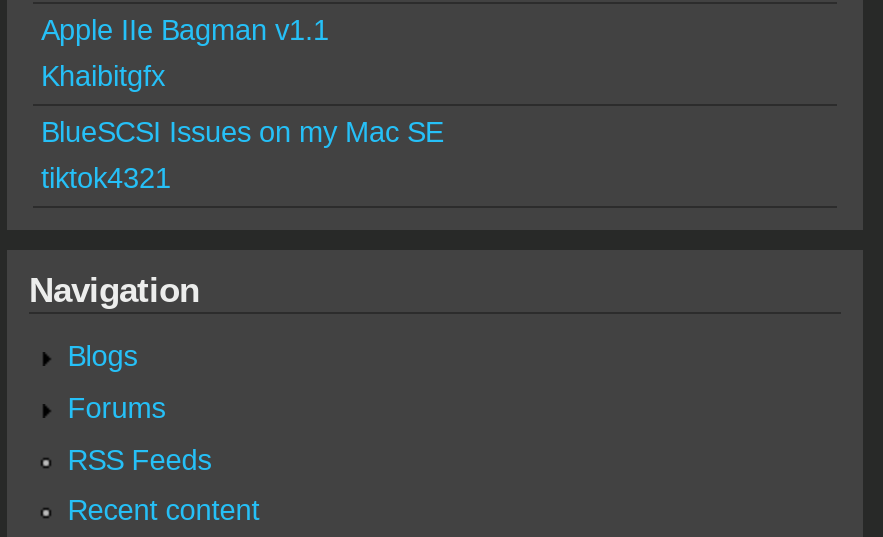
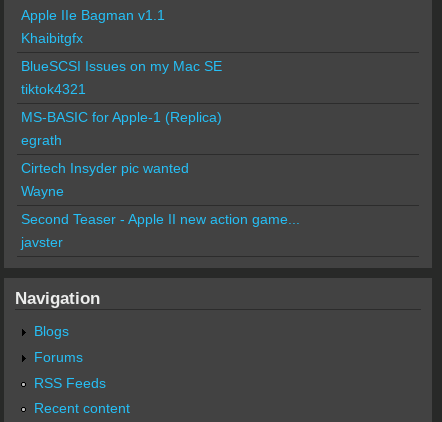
+ MS-BASIC for Apple-1 (Replica)
+ egrath
+ Cirtech Insyder pic wanted
+ Wayne
+ Second Teaser - Apple II new action game...
+ javster
